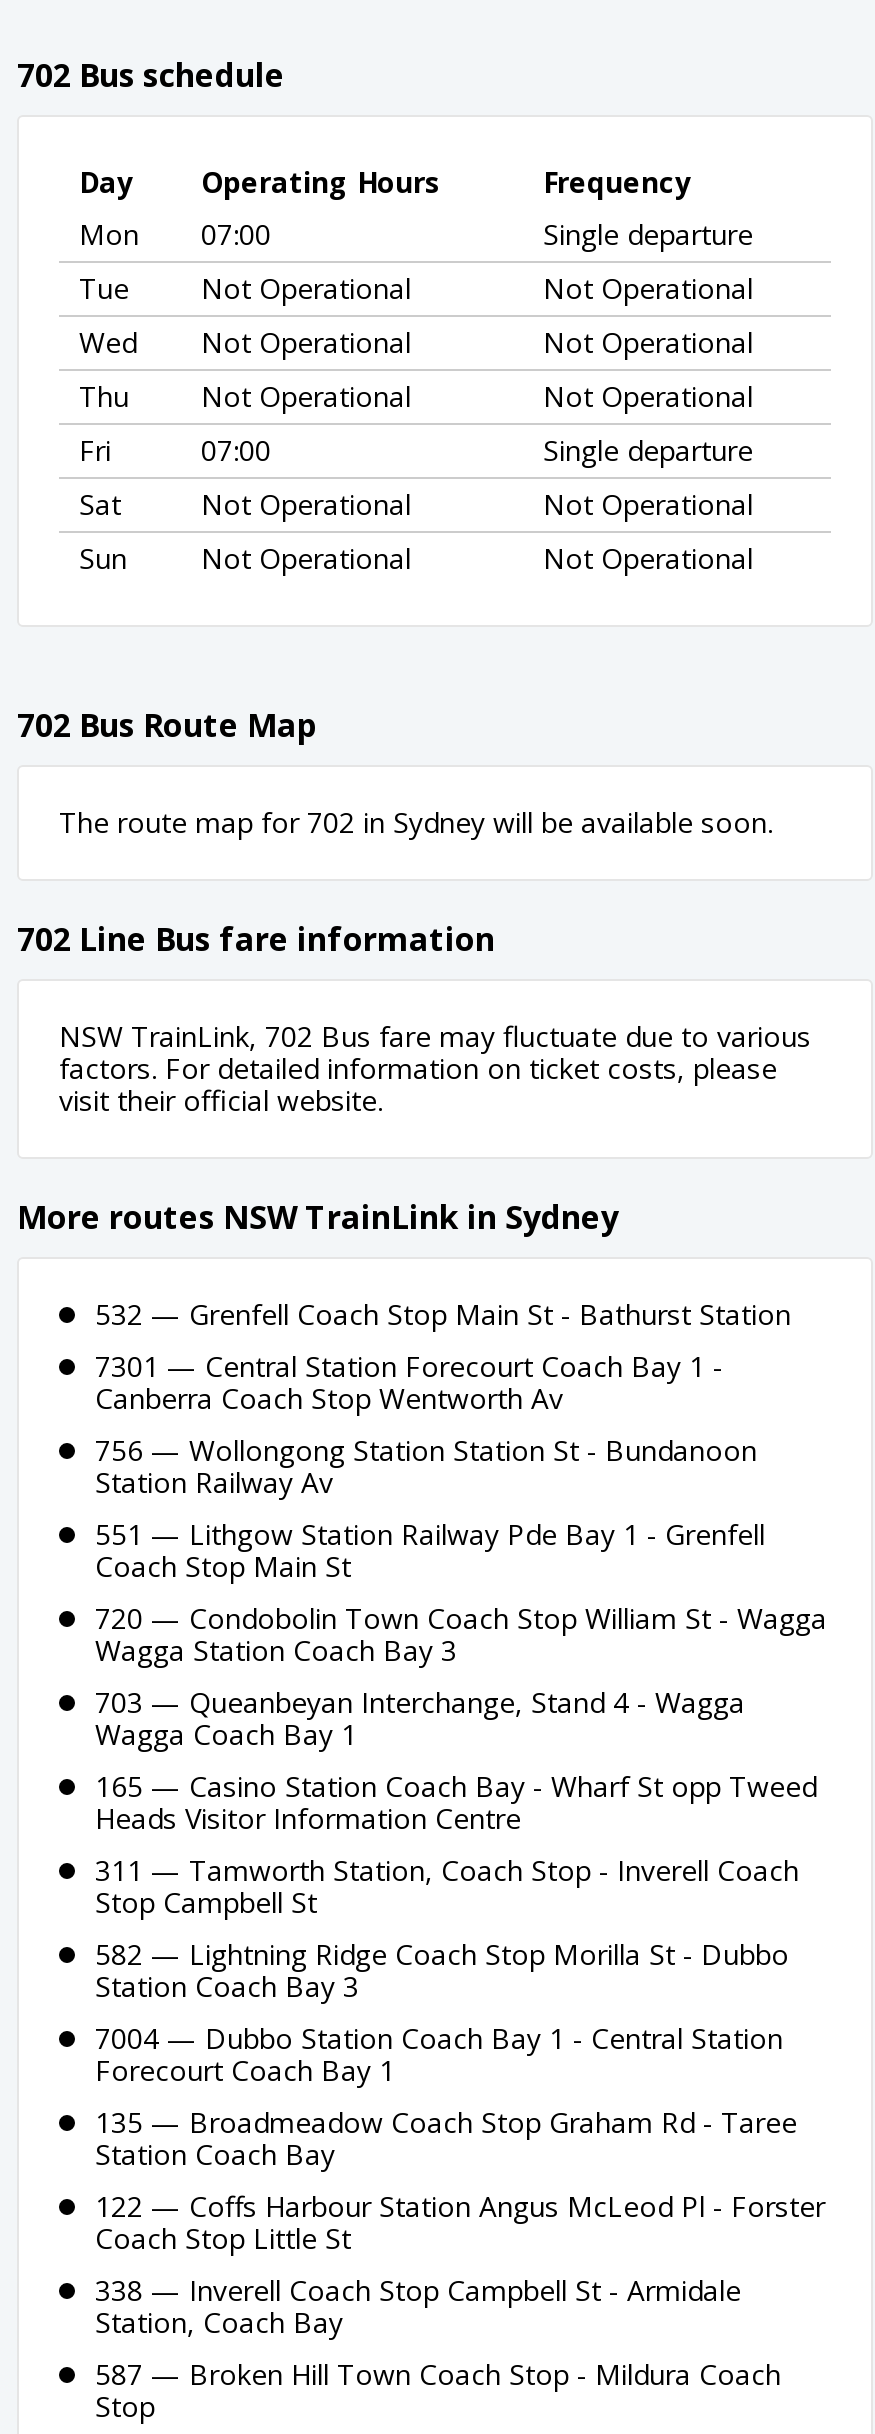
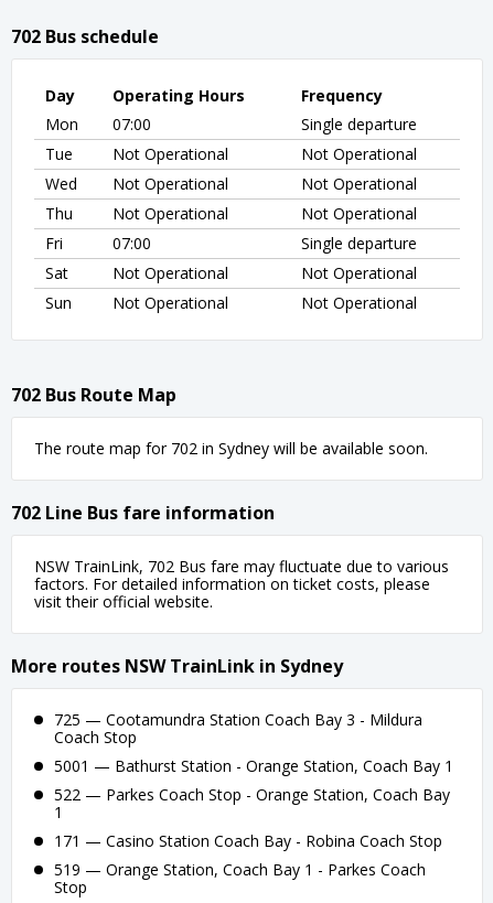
- 532 — Grenfell Coach Stop Main St - Bathurst Station
- 7301 — Central Station Forecourt Coach Bay 1 -
- Canberra Coach Stop Wentworth Av
- 756 — Wollongong Station Station St - Bundanoon
- Station Railway Av
- 551 — Lithgow Station Railway Pde Bay 1 - Grenfell
- Coach Stop Main St
- 720 — Condobolin Town Coach Stop William St - Wagga
- Wagga Station Coach Bay 3
- 703 — Queanbeyan Interchange, Stand 4 - Wagga
- Wagga Coach Bay 1
- 165 — Casino Station Coach Bay - Wharf St opp Tweed
- Heads Visitor Information Centre
- 311 — Tamworth Station, Coach Stop - Inverell Coach
- Stop Campbell St
- 582 — Lightning Ridge Coach Stop Morilla St - Dubbo
- Station Coach Bay 3
- 7004 — Dubbo Station Coach Bay 1 - Central Station
- Forecourt Coach Bay 1
- 135 — Broadmeadow Coach Stop Graham Rd - Taree
- Station Coach Bay
- 122 — Coffs Harbour Station Angus McLeod Pl - Forster
- Coach Stop Little St
- 338 — Inverell Coach Stop Campbell St - Armidale
- Station, Coach Bay
- 587 — Broken Hill Town Coach Stop - Mildura Coach
+ 725 — Cootamundra Station Coach Bay 3 - Mildura
+ Coach Stop
+ 5001 — Bathurst Station - Orange Station, Coach Bay 1
+ 522 — Parkes Coach Stop - Orange Station, Coach Bay
+ 1
+ 171 — Casino Station Coach Bay - Robina Coach Stop
+ 519 — Orange Station, Coach Bay 1 - Parkes Coach
